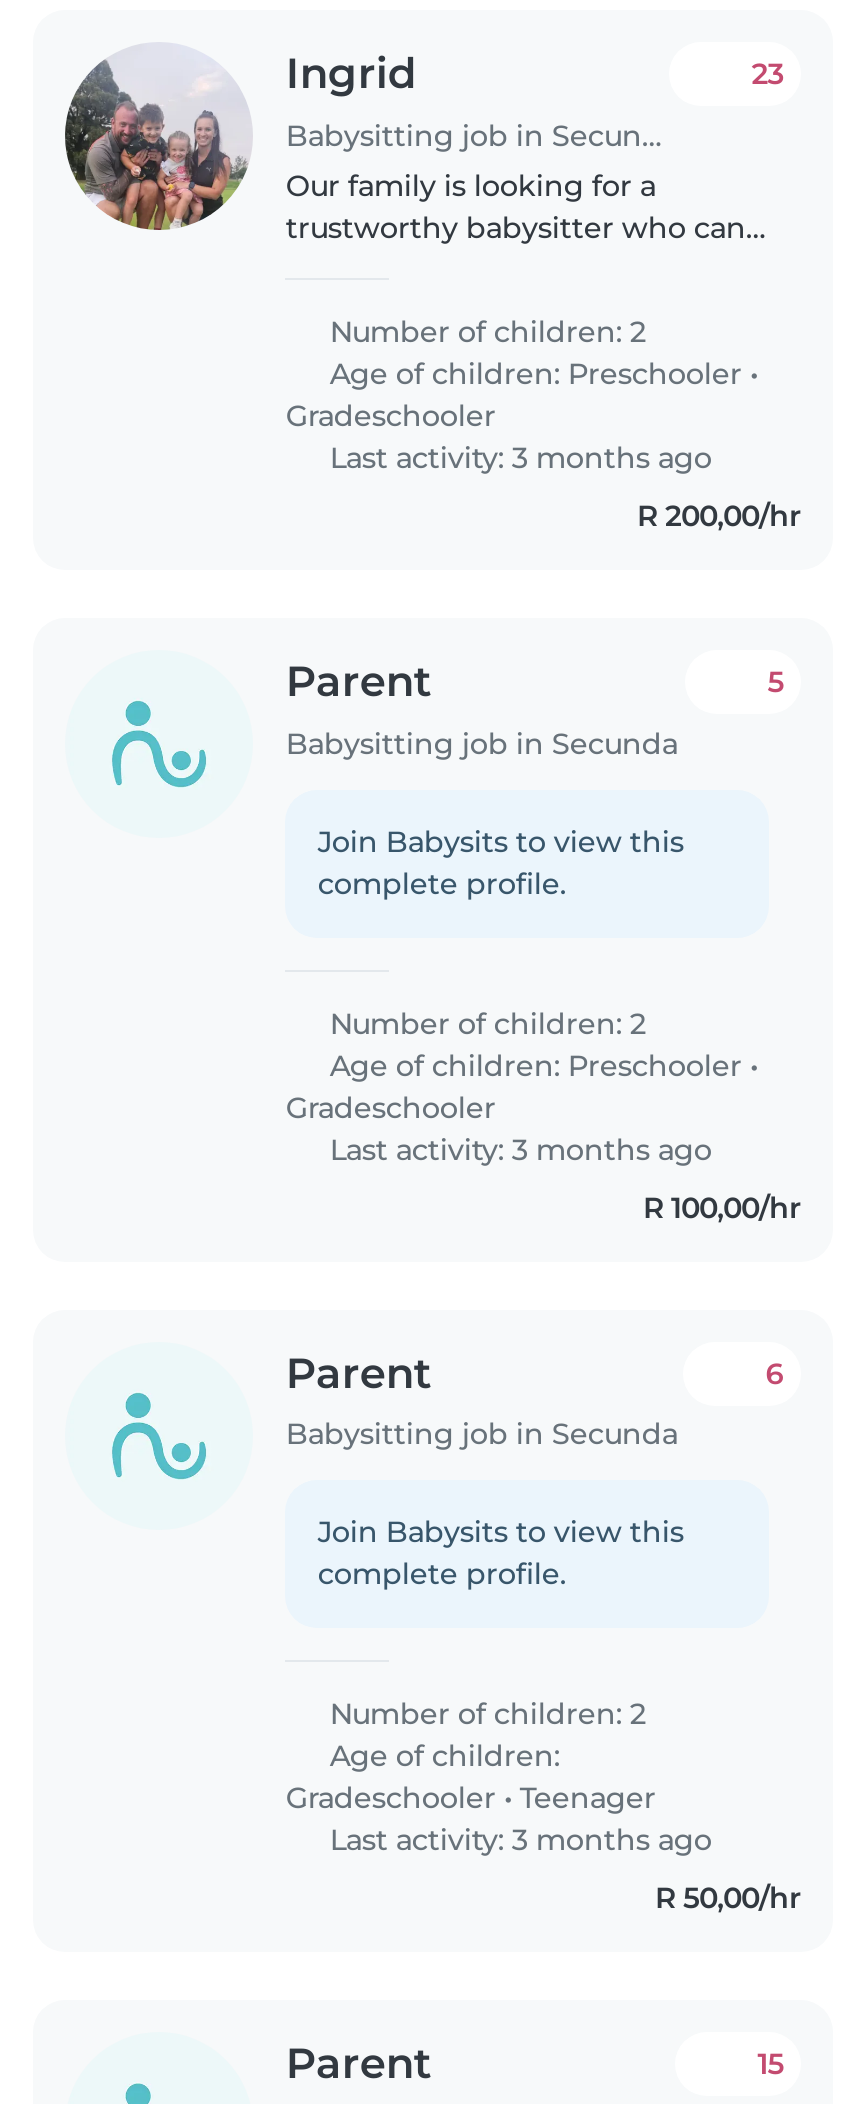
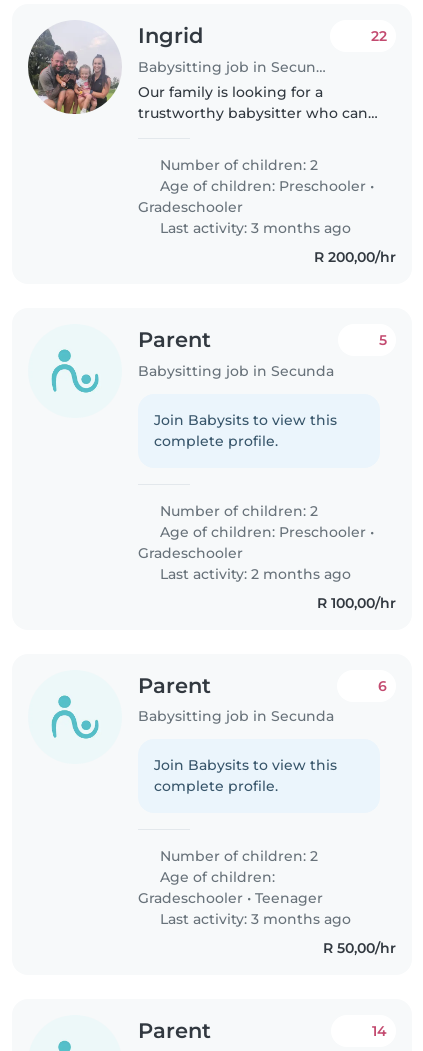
- 23
+ 22

- Last activity: 3 months ago
+ Last activity: 2 months ago

- 15
+ 14
